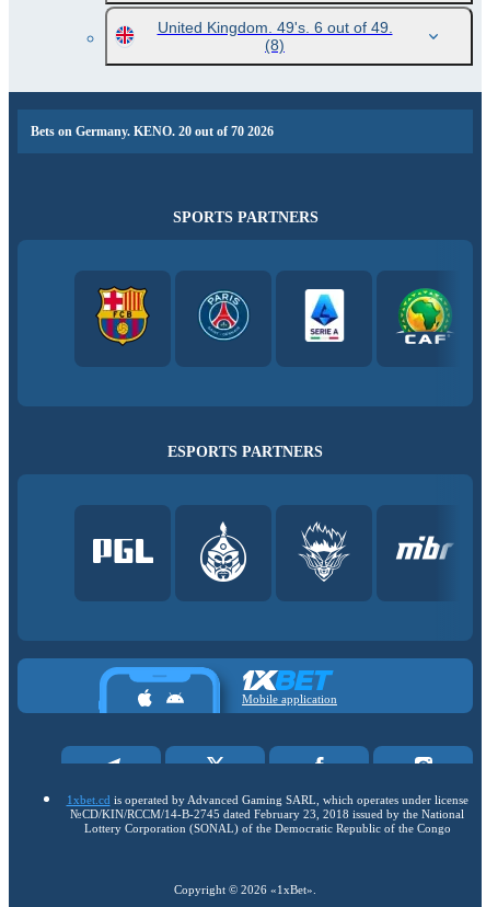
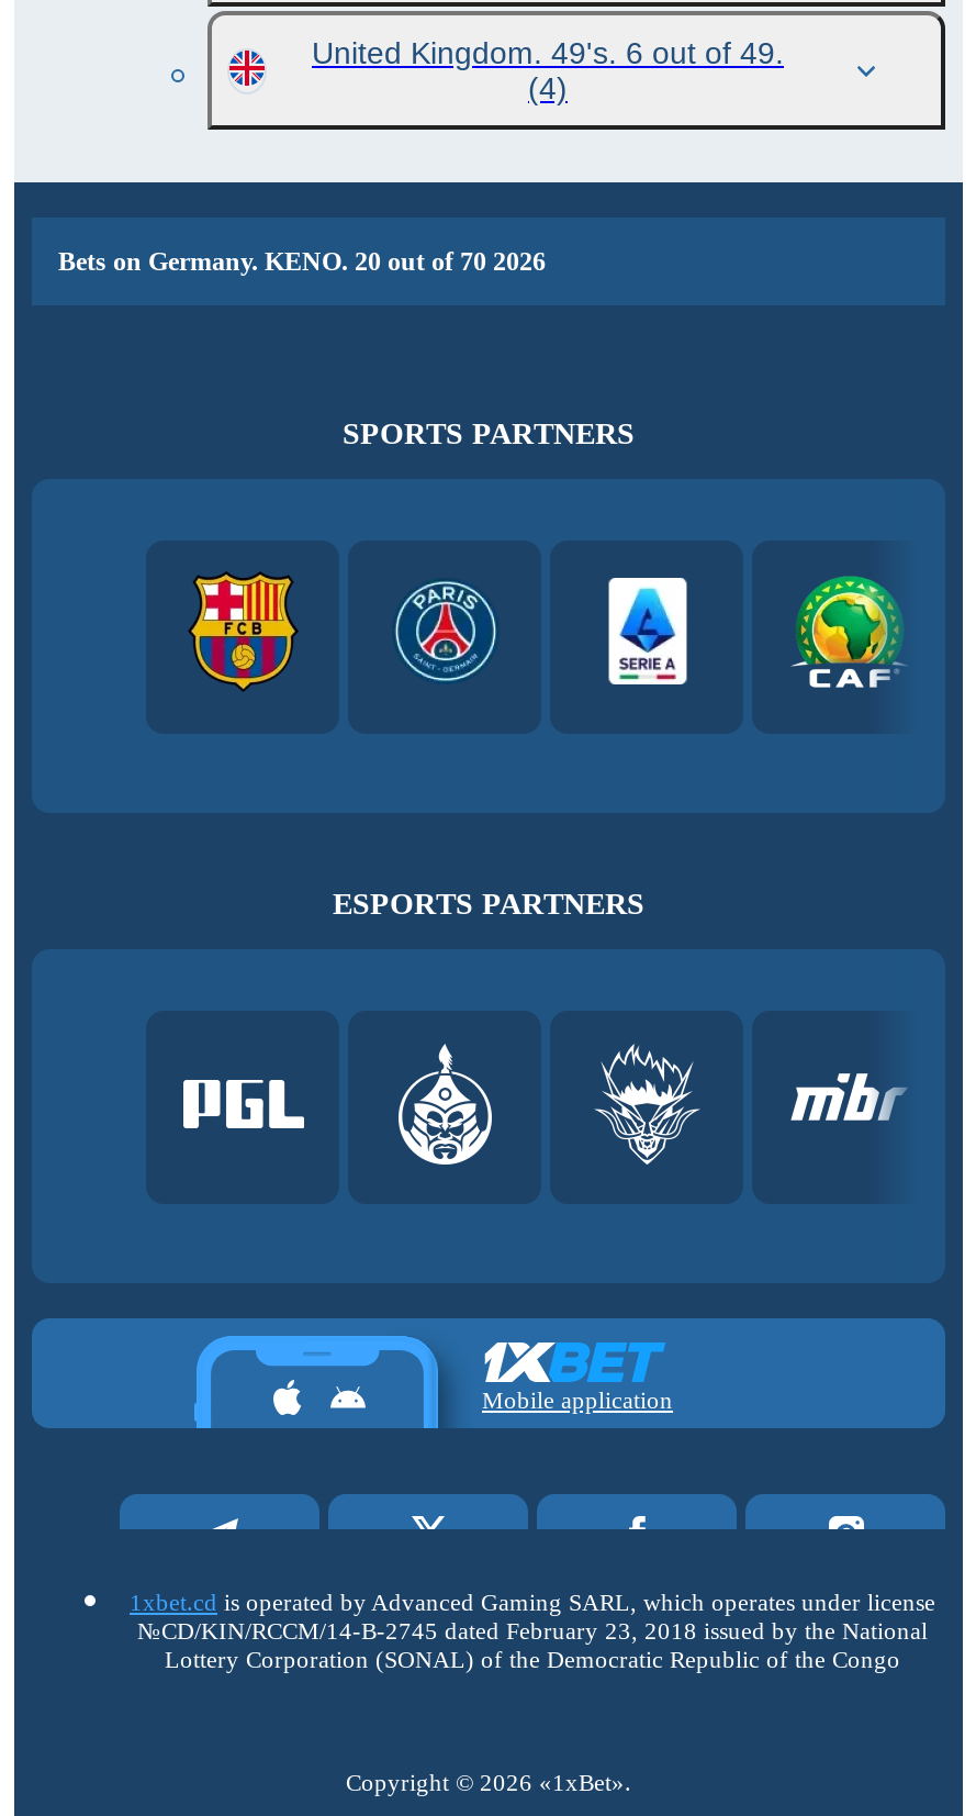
- (8)
+ (4)
